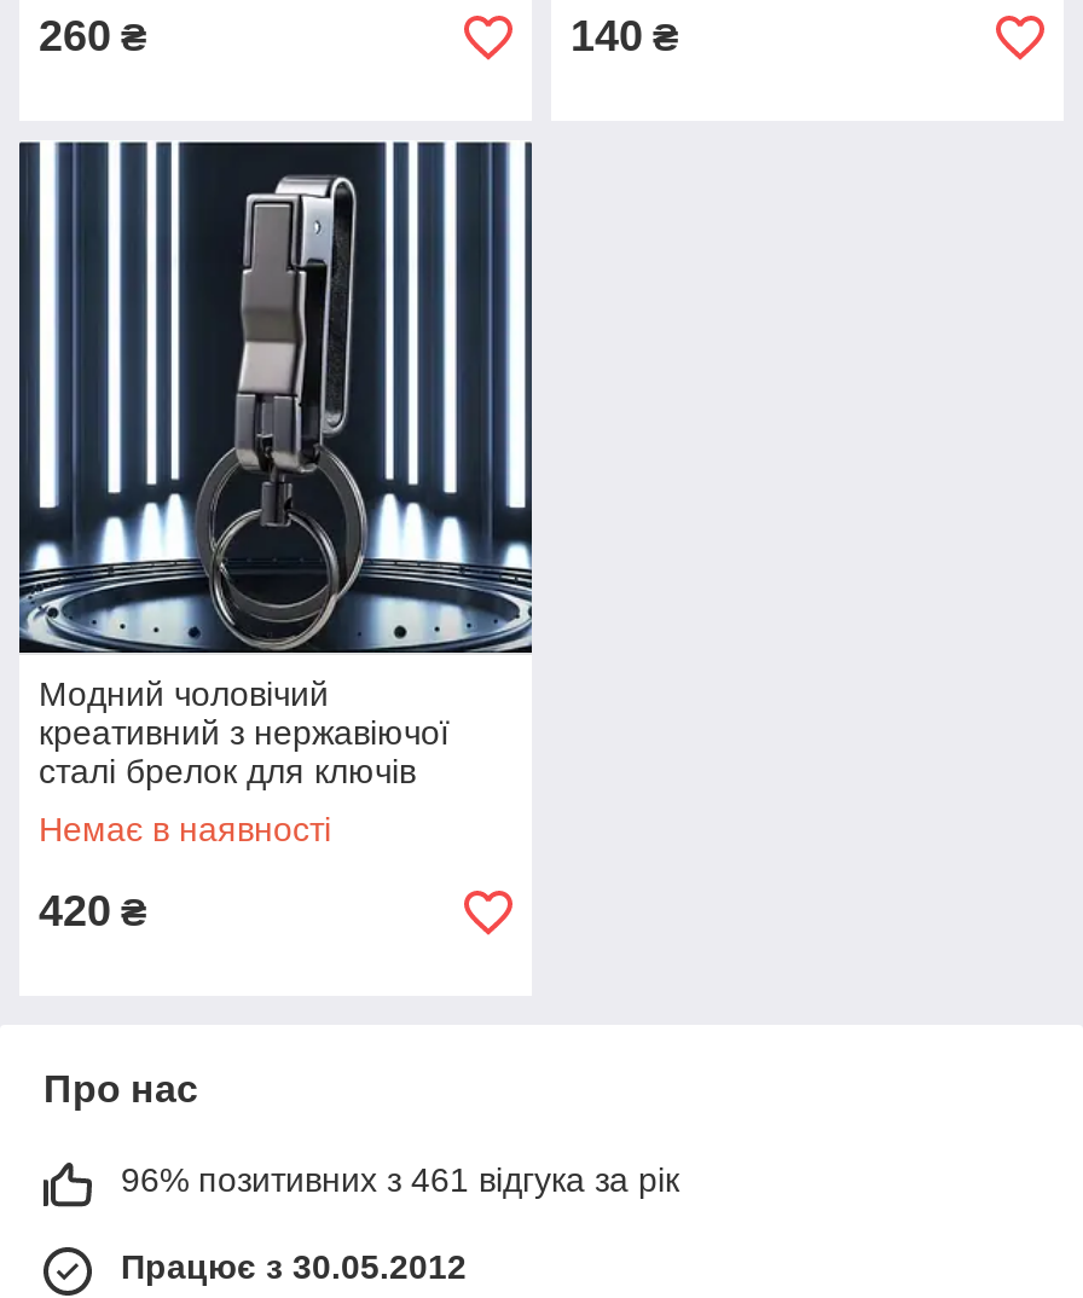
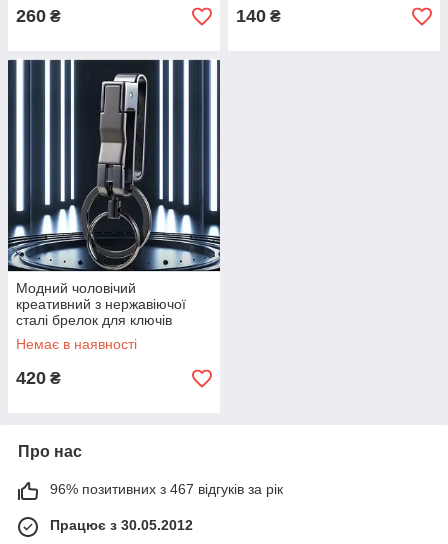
- 96% позитивних з 461 відгука за рік
+ 96% позитивних з 467 відгуків за рік
